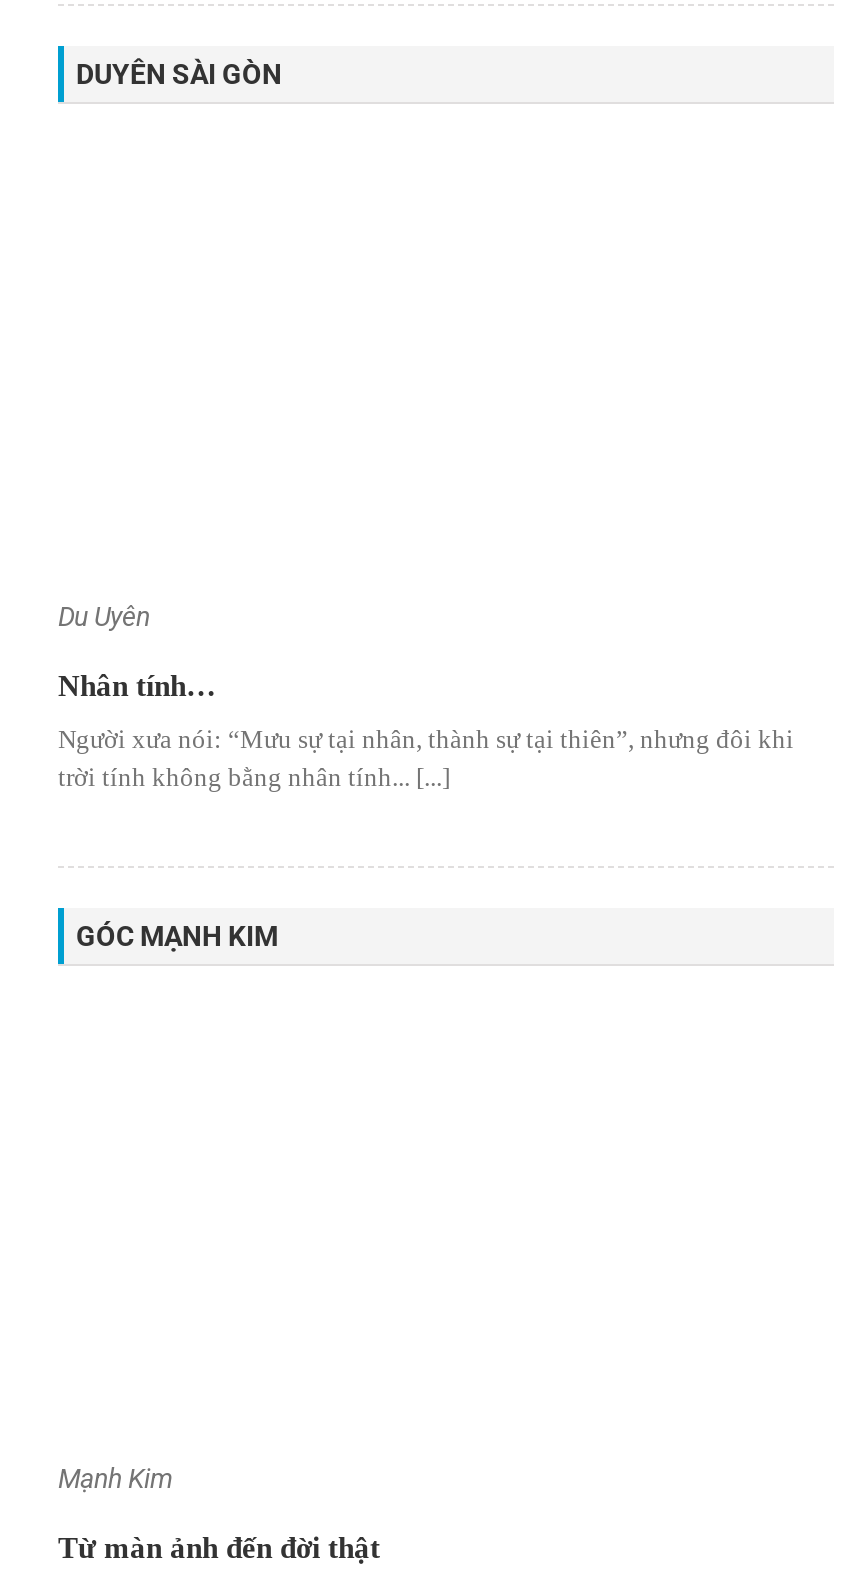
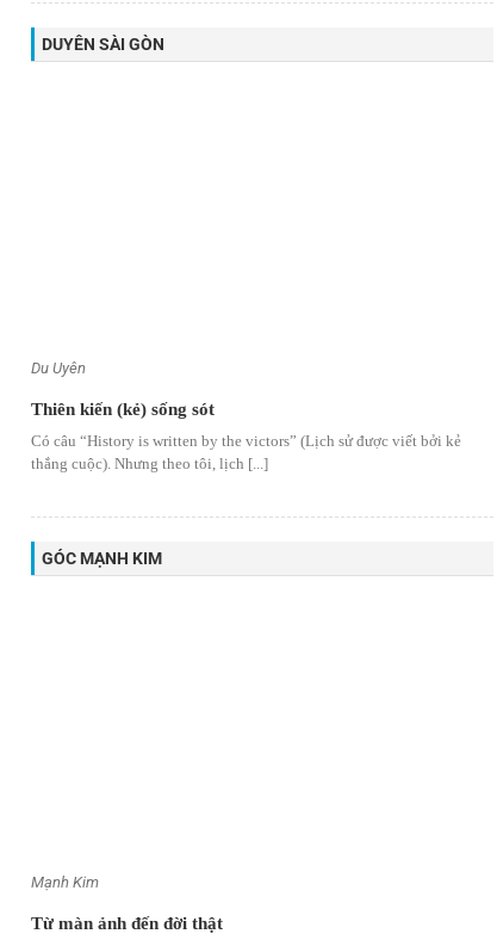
- Nhân tính…
+ Thiên kiến (kẻ) sống sót

- Người xưa nói: “Mưu sự tại nhân, thành sự tại thiên”, nhưng đôi khi
- trời tính không bằng nhân tính... [...]
+ Có câu “History is written by the victors” (Lịch sử được viết bởi kẻ
+ thắng cuộc). Nhưng theo tôi, lịch [...]
